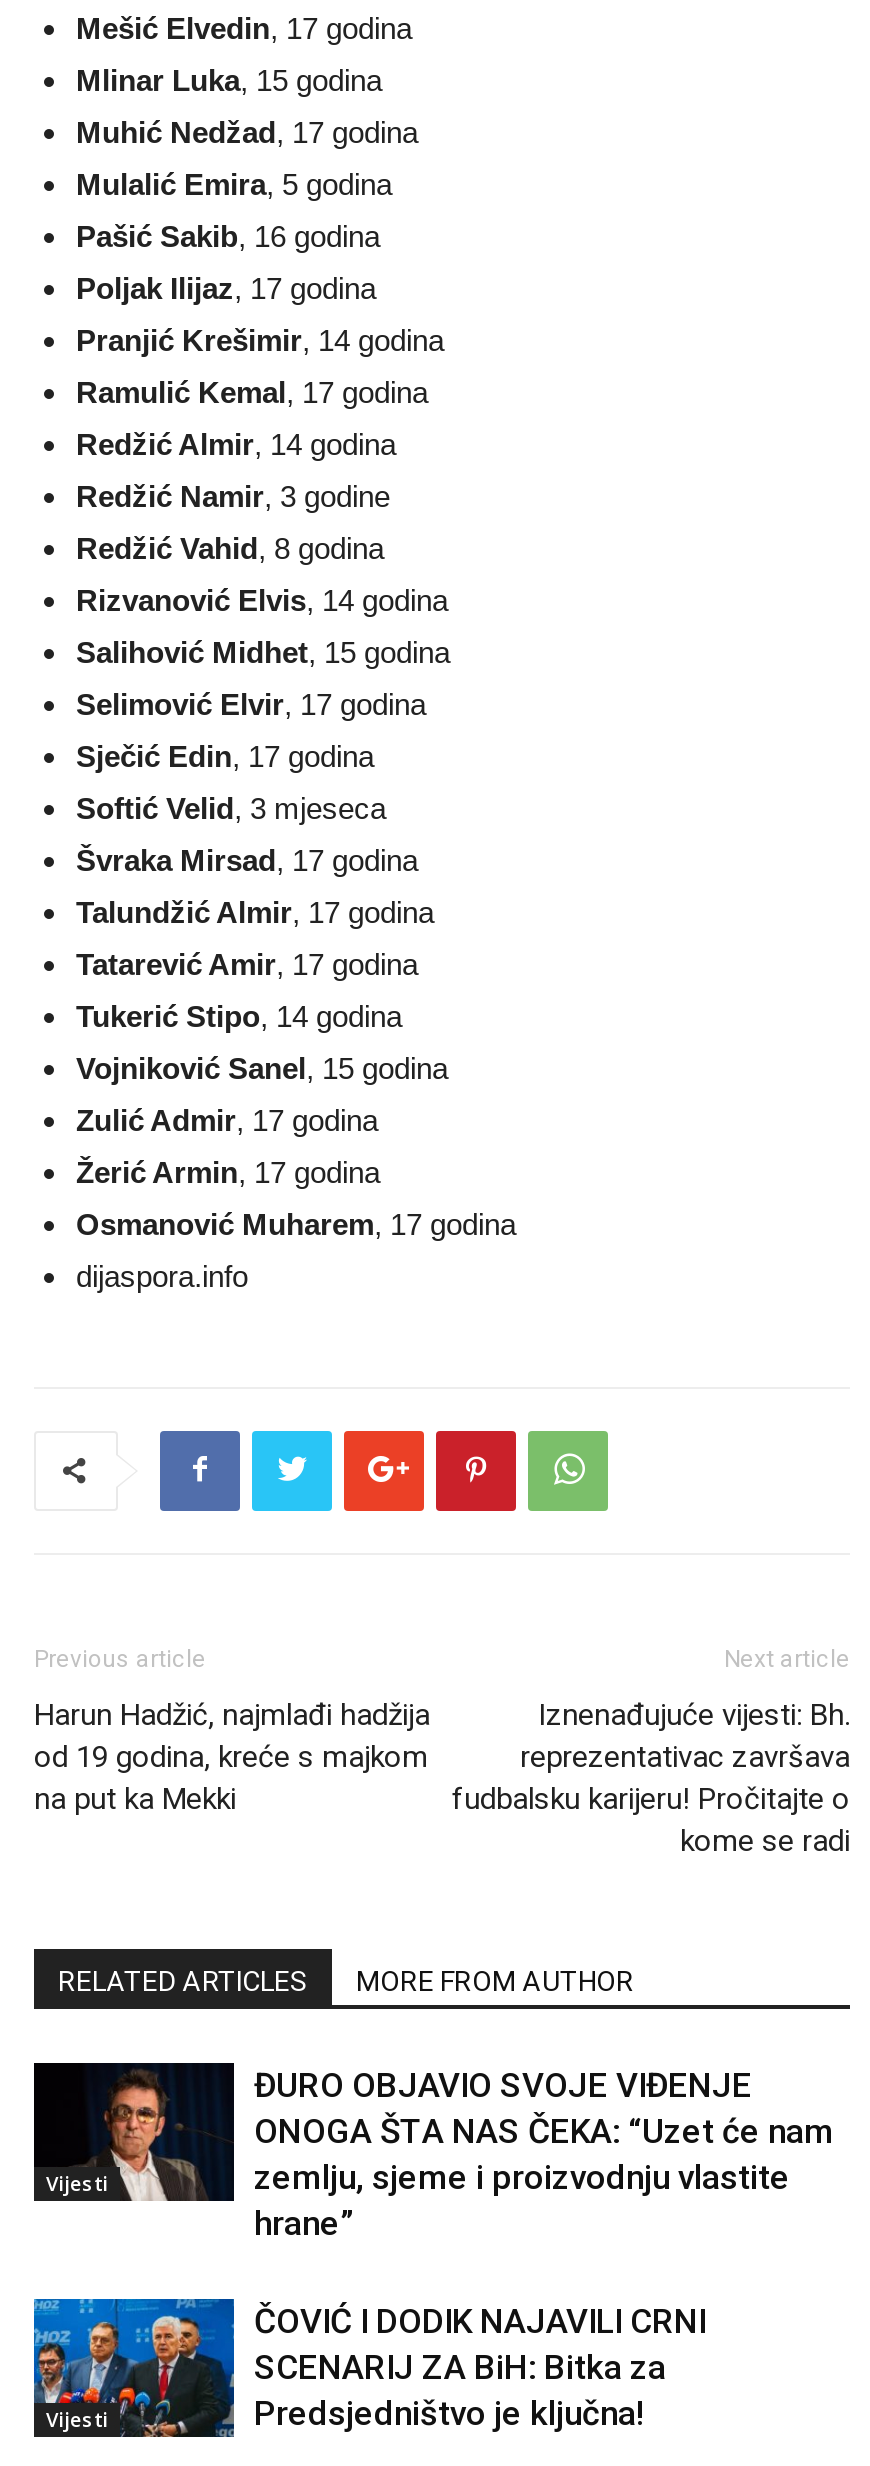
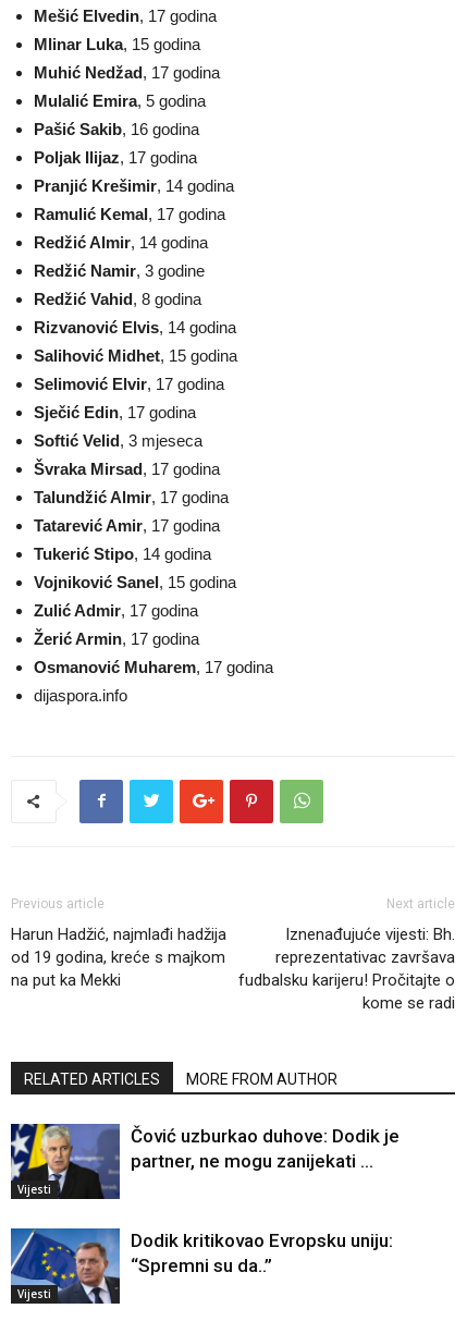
- [image]
- ĐURO OBJAVIO SVOJE VIĐENJE
- ONOGA ŠTA NAS ČEKA: “Uzet će nam
- zemlju, sjeme i proizvodnju vlastite
- hrane”
+ [image]
+ Čović uzburkao duhove: Dodik je
+ partner, ne mogu zanijekati …

- [image]
- ČOVIĆ I DODIK NAJAVILI CRNI
- SCENARIJ ZA BiH: Bitka za
- Predsjedništvo je ključna!
+ [image]
+ Dodik kritikovao Evropsku uniju:
+ “Spremni su da..”
